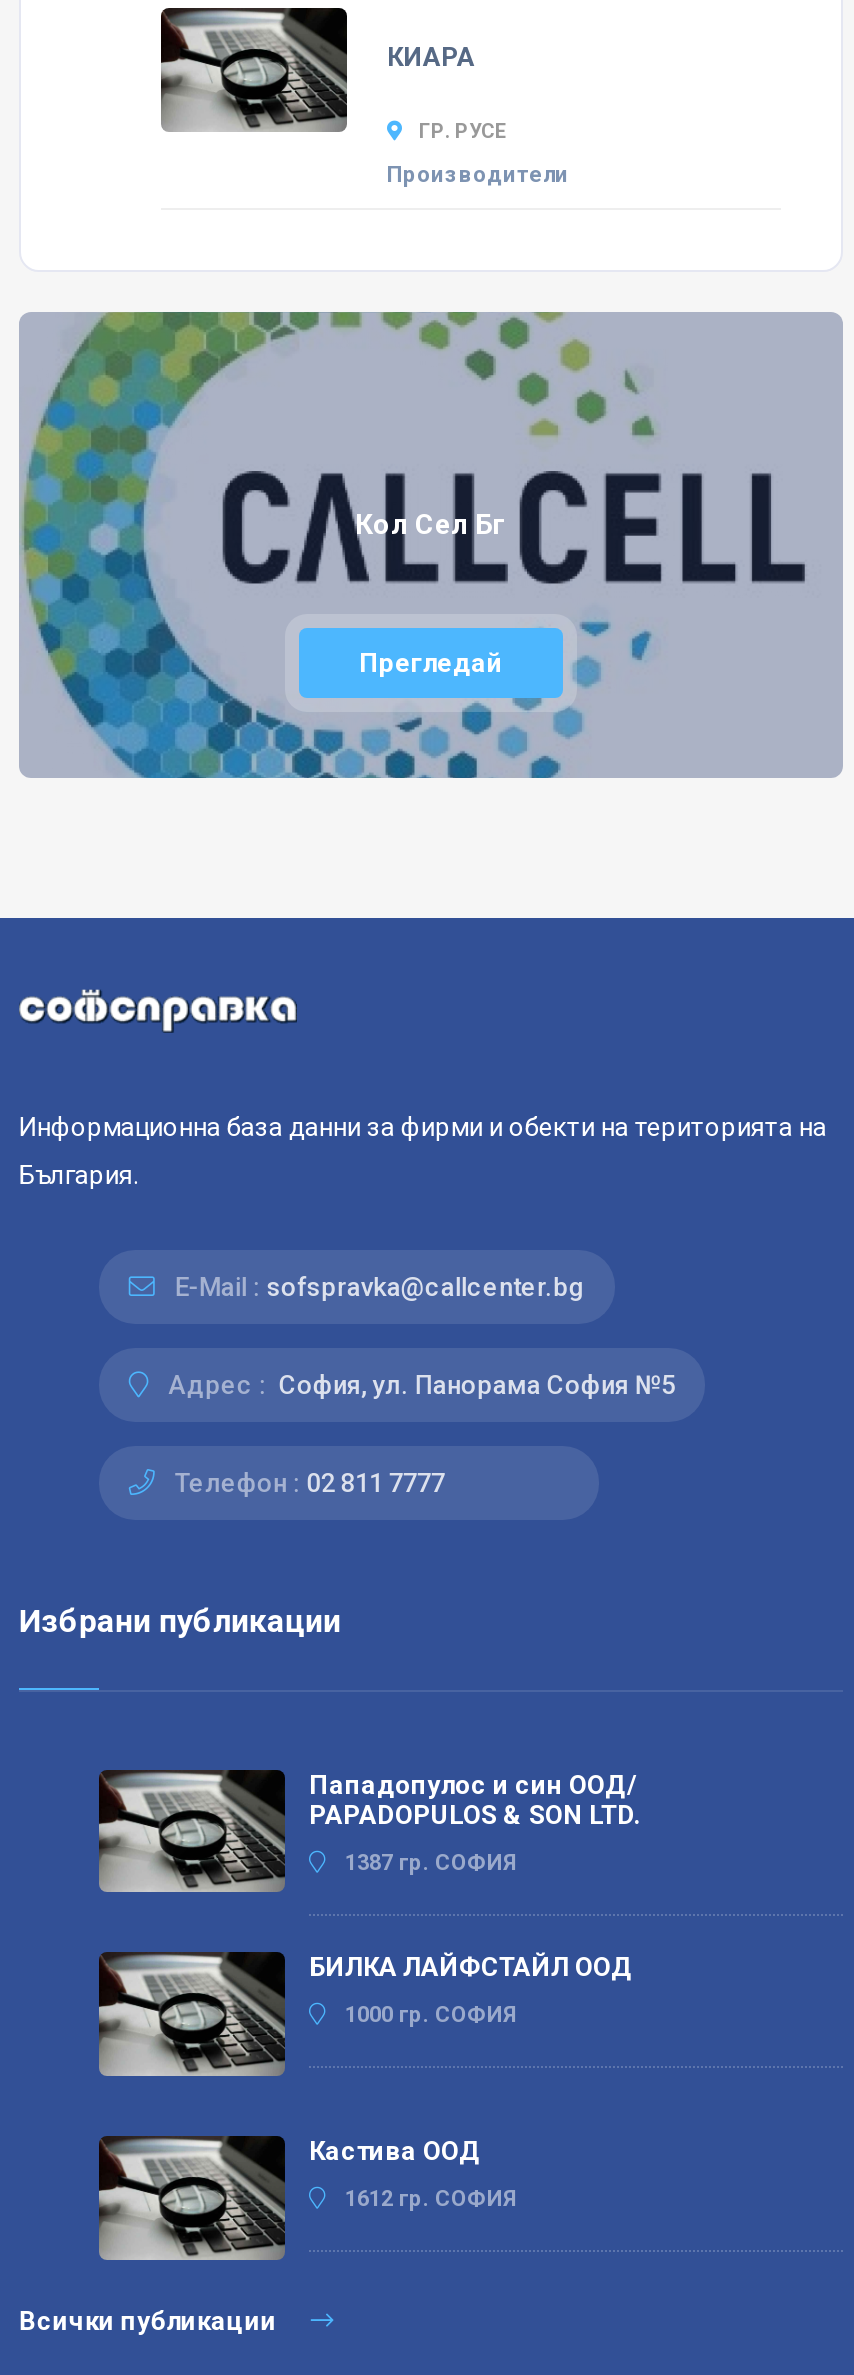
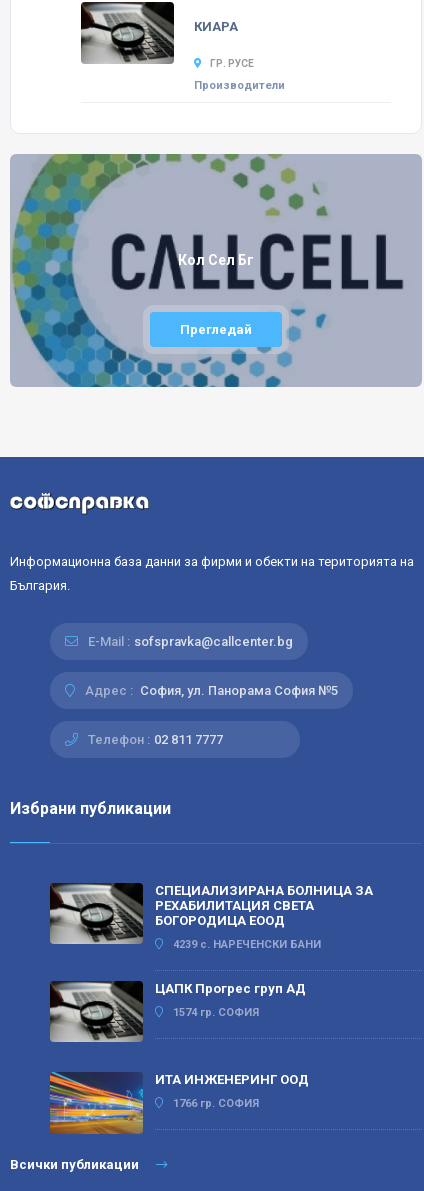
- Пападопулос и син ООД/
- PAPADOPULOS & SON LTD.
+ СПЕЦИАЛИЗИРАНА БОЛНИЦА ЗА
+ РЕХАБИЛИТАЦИЯ СВЕТА
+ БОГОРОДИЦА ЕООД

- 1387 гр. СОФИЯ
+ 4239 с. НАРЕЧЕНСКИ БАНИ

- БИЛКА ЛАЙФСТАЙЛ ООД
+ ЦАПК Прогрес груп АД

- 1000 гр. СОФИЯ
+ 1574 гр. СОФИЯ

- [image]
- Кастива ООД
+ [image]
+ ИТА ИНЖЕНЕРИНГ ООД

- 1612 гр. СОФИЯ
+ 1766 гр. СОФИЯ
